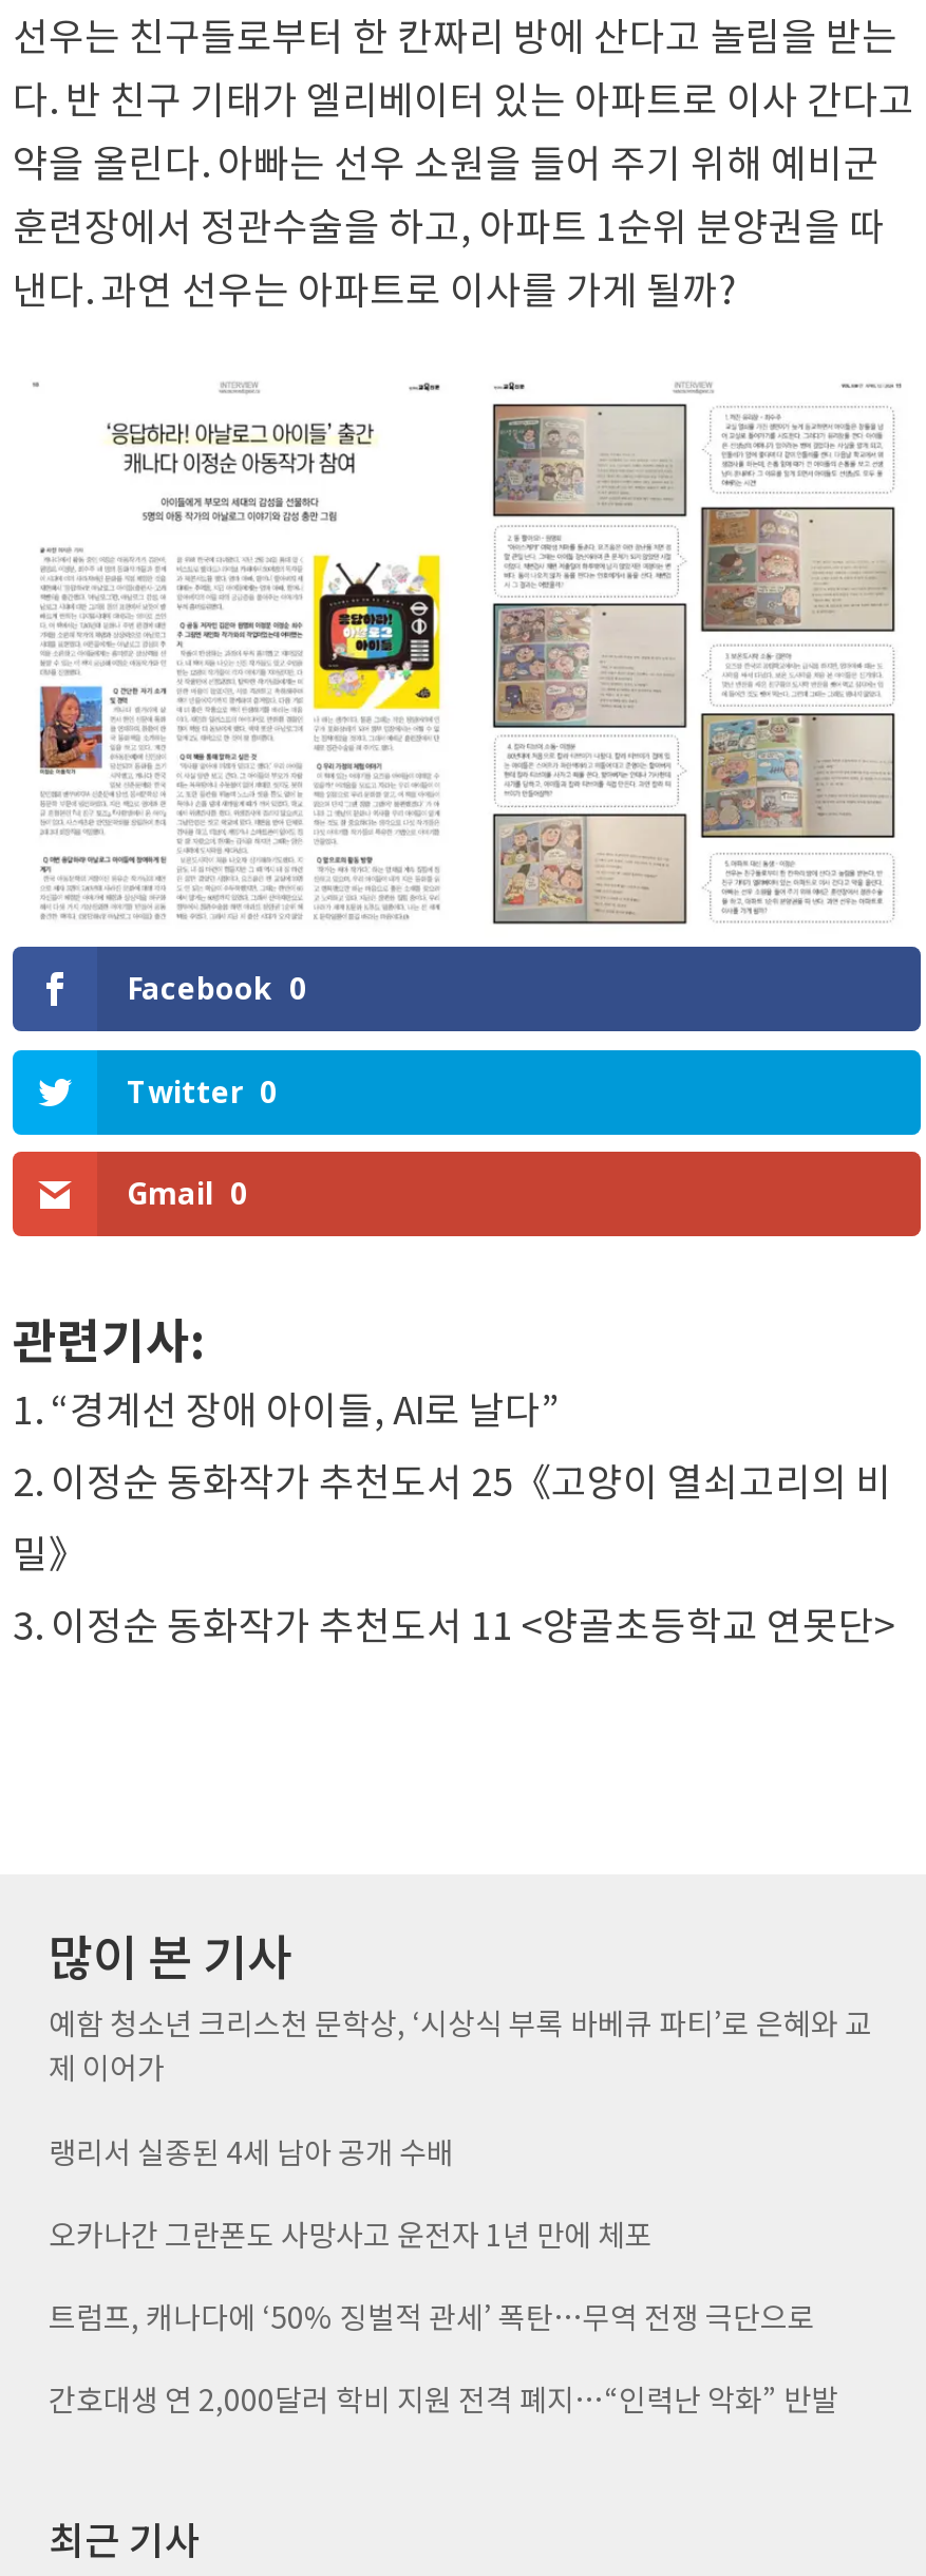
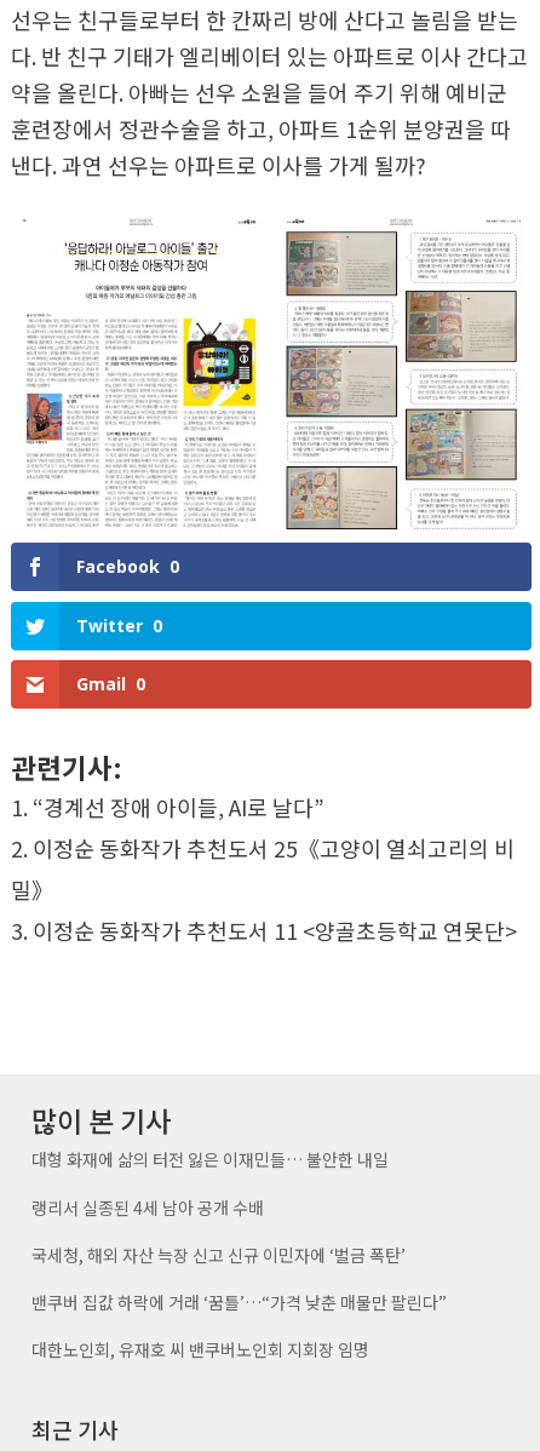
- 예함 청소년 크리스천 문학상, ‘시상식 부록 바베큐 파티’로 은혜와 교
- 제 이어가
+ 대형 화재에 삶의 터전 잃은 이재민들… 불안한 내일

- 오카나간 그란폰도 사망사고 운전자 1년 만에 체포
+ 국세청, 해외 자산 늑장 신고 신규 이민자에 ‘벌금 폭탄’

- 트럼프, 캐나다에 ‘50% 징벌적 관세’ 폭탄…무역 전쟁 극단으로
+ 밴쿠버 집값 하락에 거래 ‘꿈틀’…“가격 낮춘 매물만 팔린다”

- 간호대생 연 2,000달러 학비 지원 전격 폐지…“인력난 악화” 반발
+ 대한노인회, 유재호 씨 밴쿠버노인회 지회장 임명
